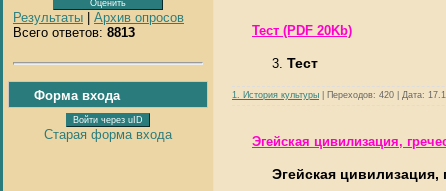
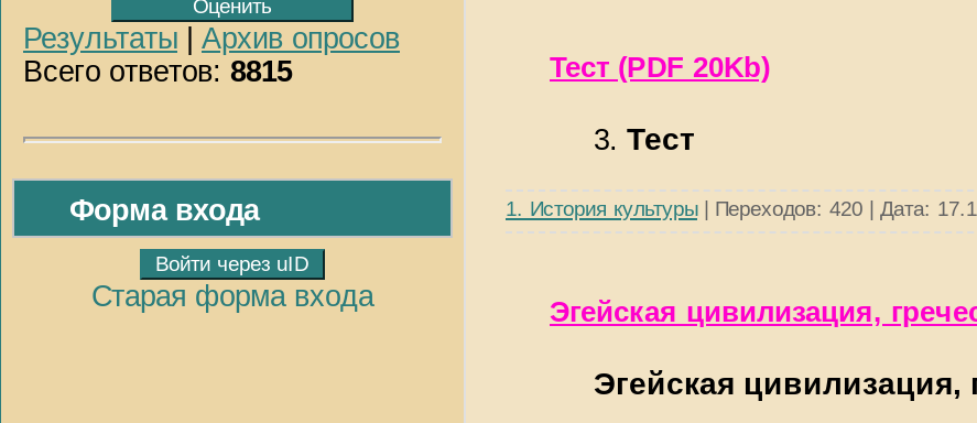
- Всего ответов:8813
+ Всего ответов:8815
